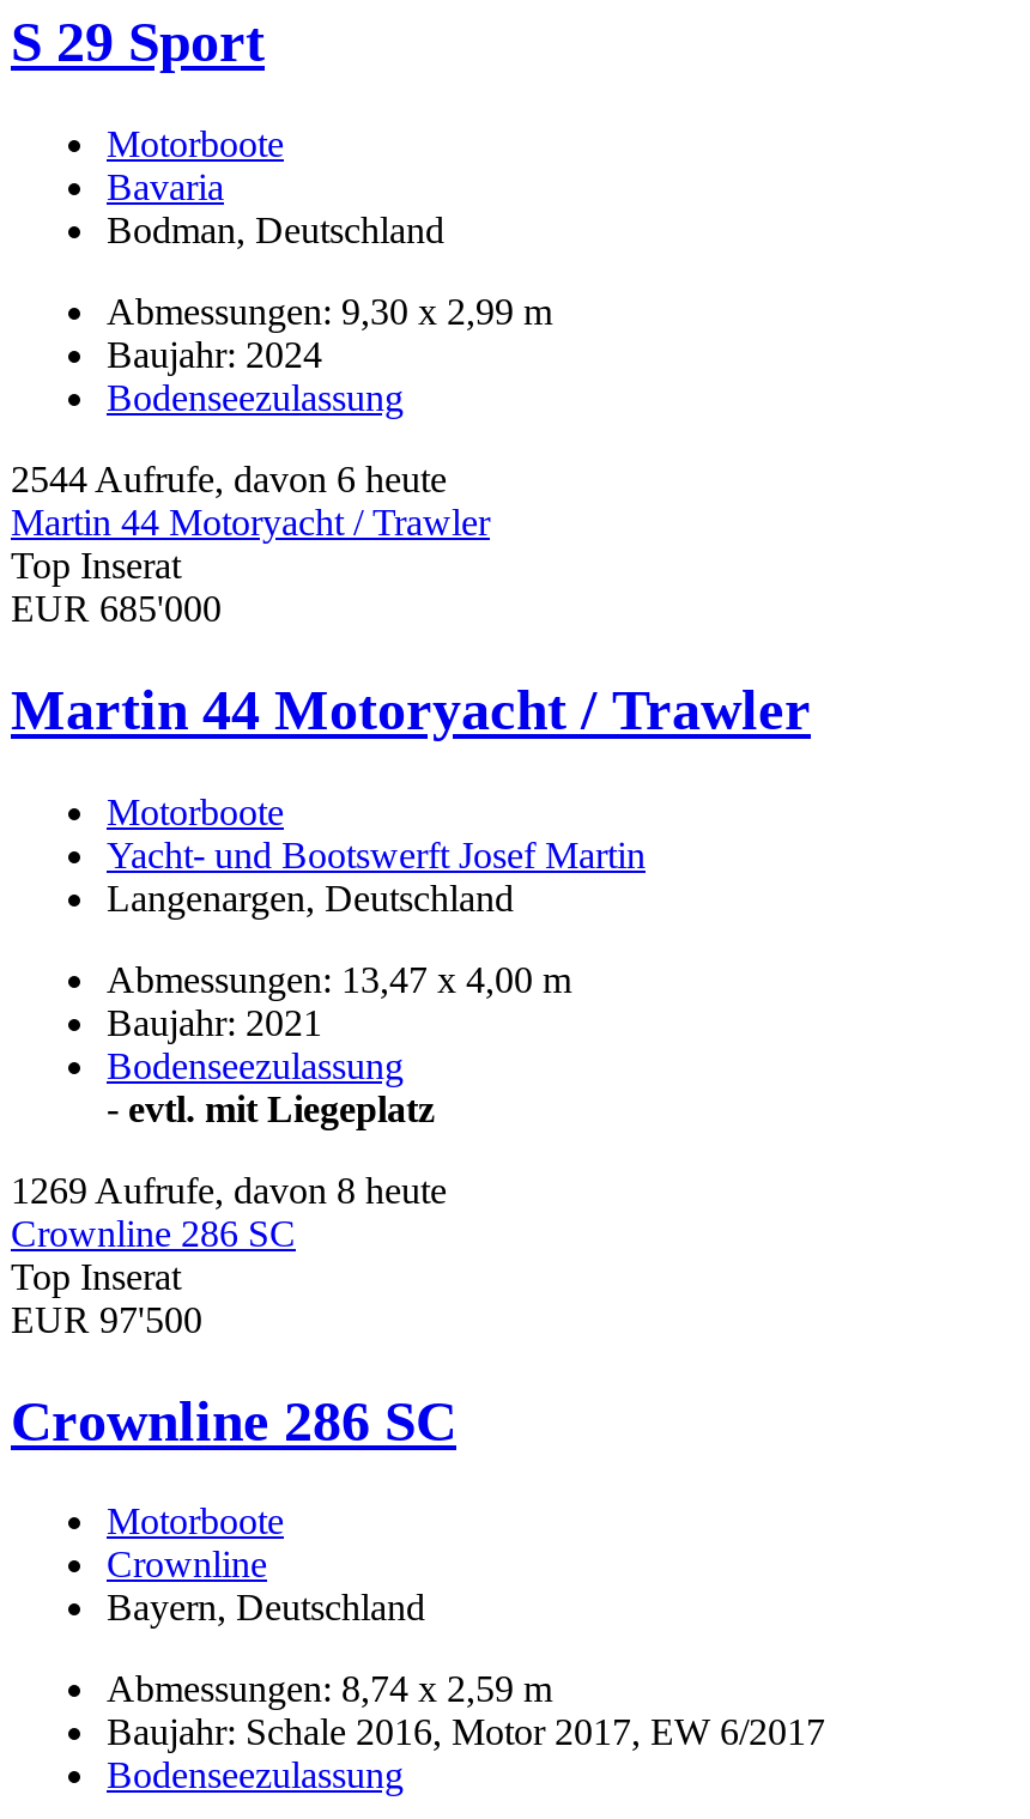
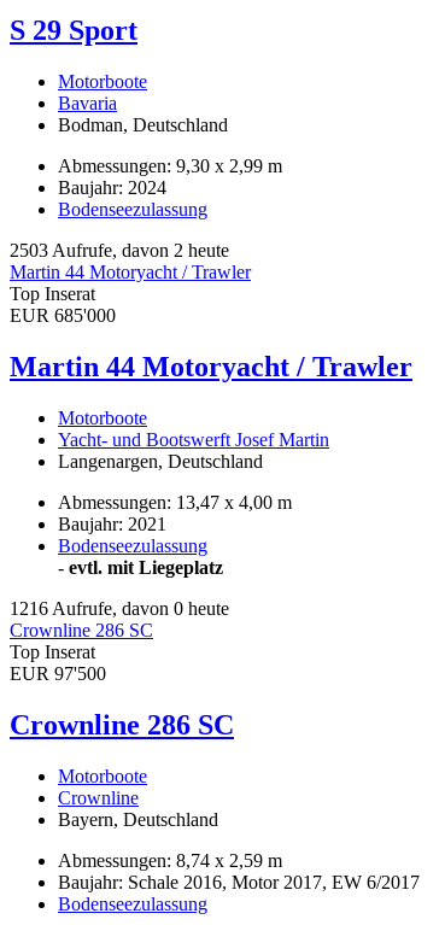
- 2544 Aufrufe, davon 6 heute
+ 2503 Aufrufe, davon 2 heute

- 1269 Aufrufe, davon 8 heute
+ 1216 Aufrufe, davon 0 heute
